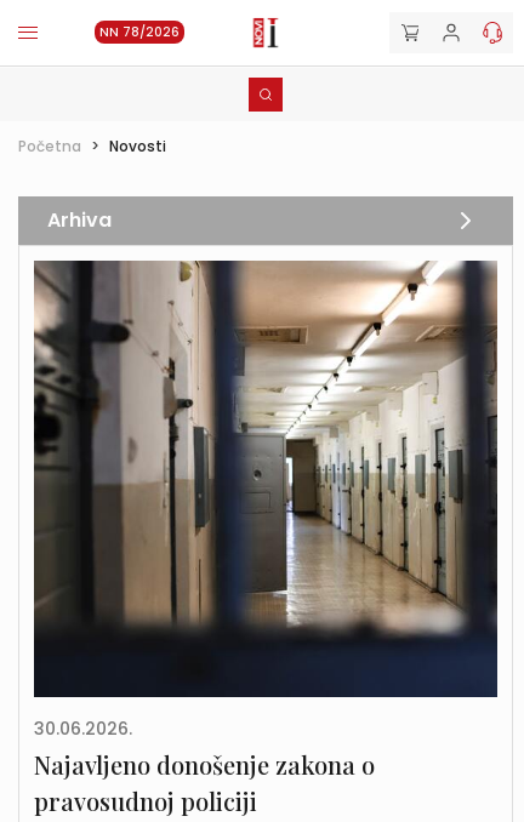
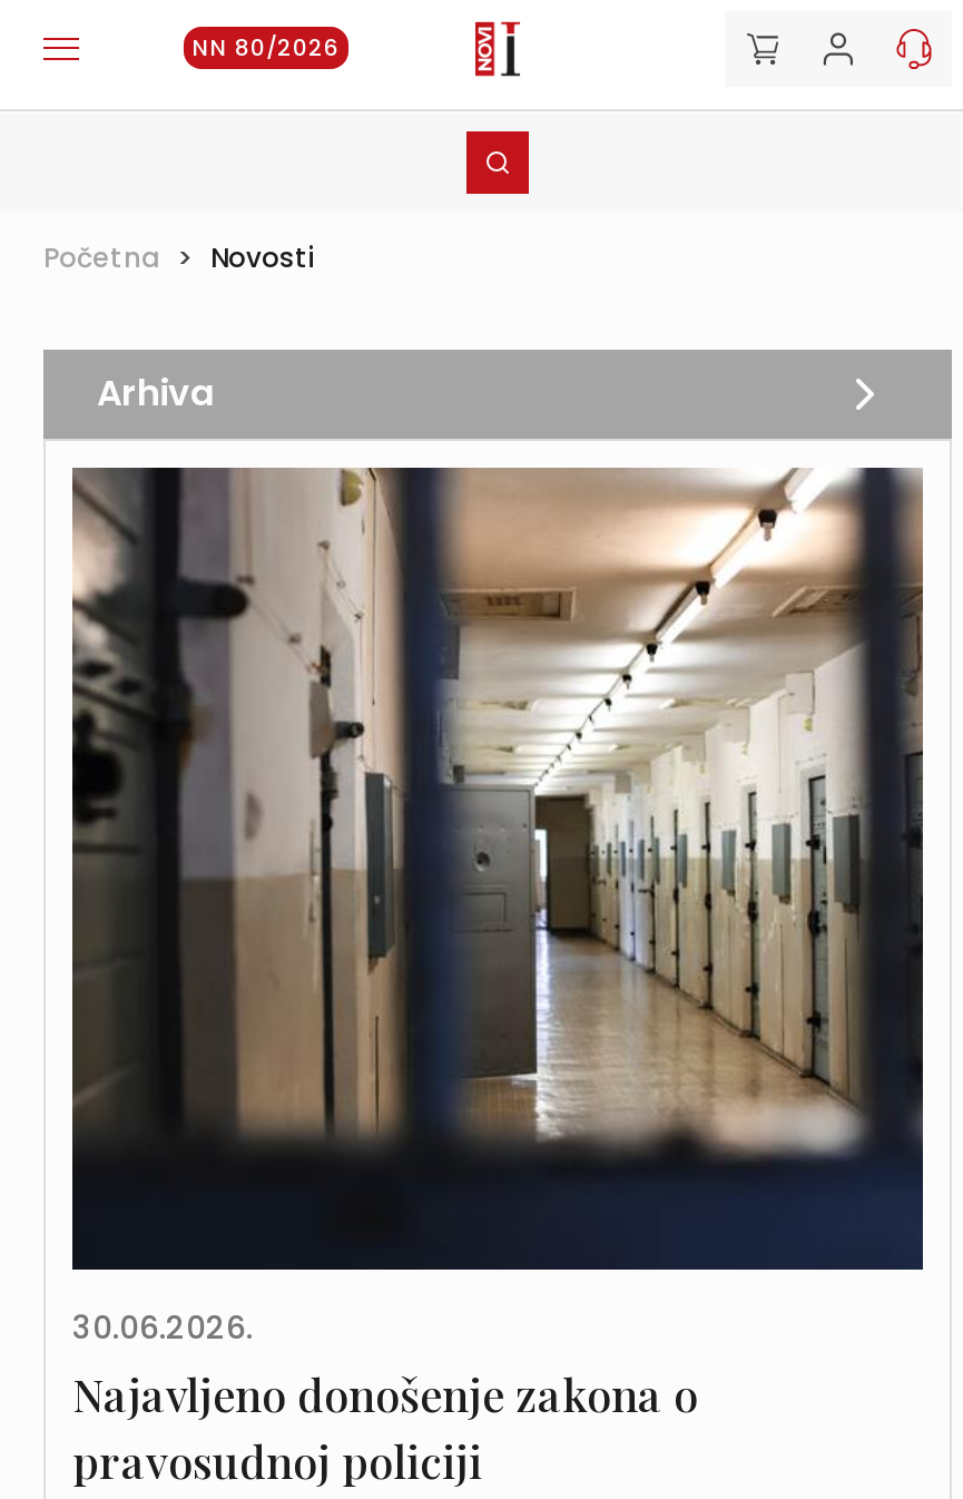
- NN 78/2026
+ NN 80/2026
